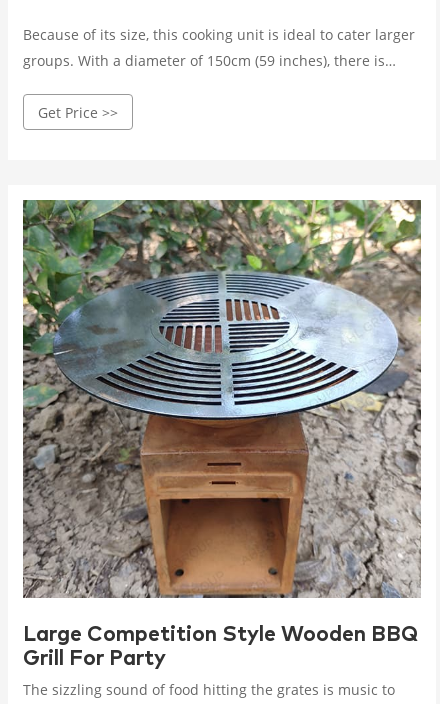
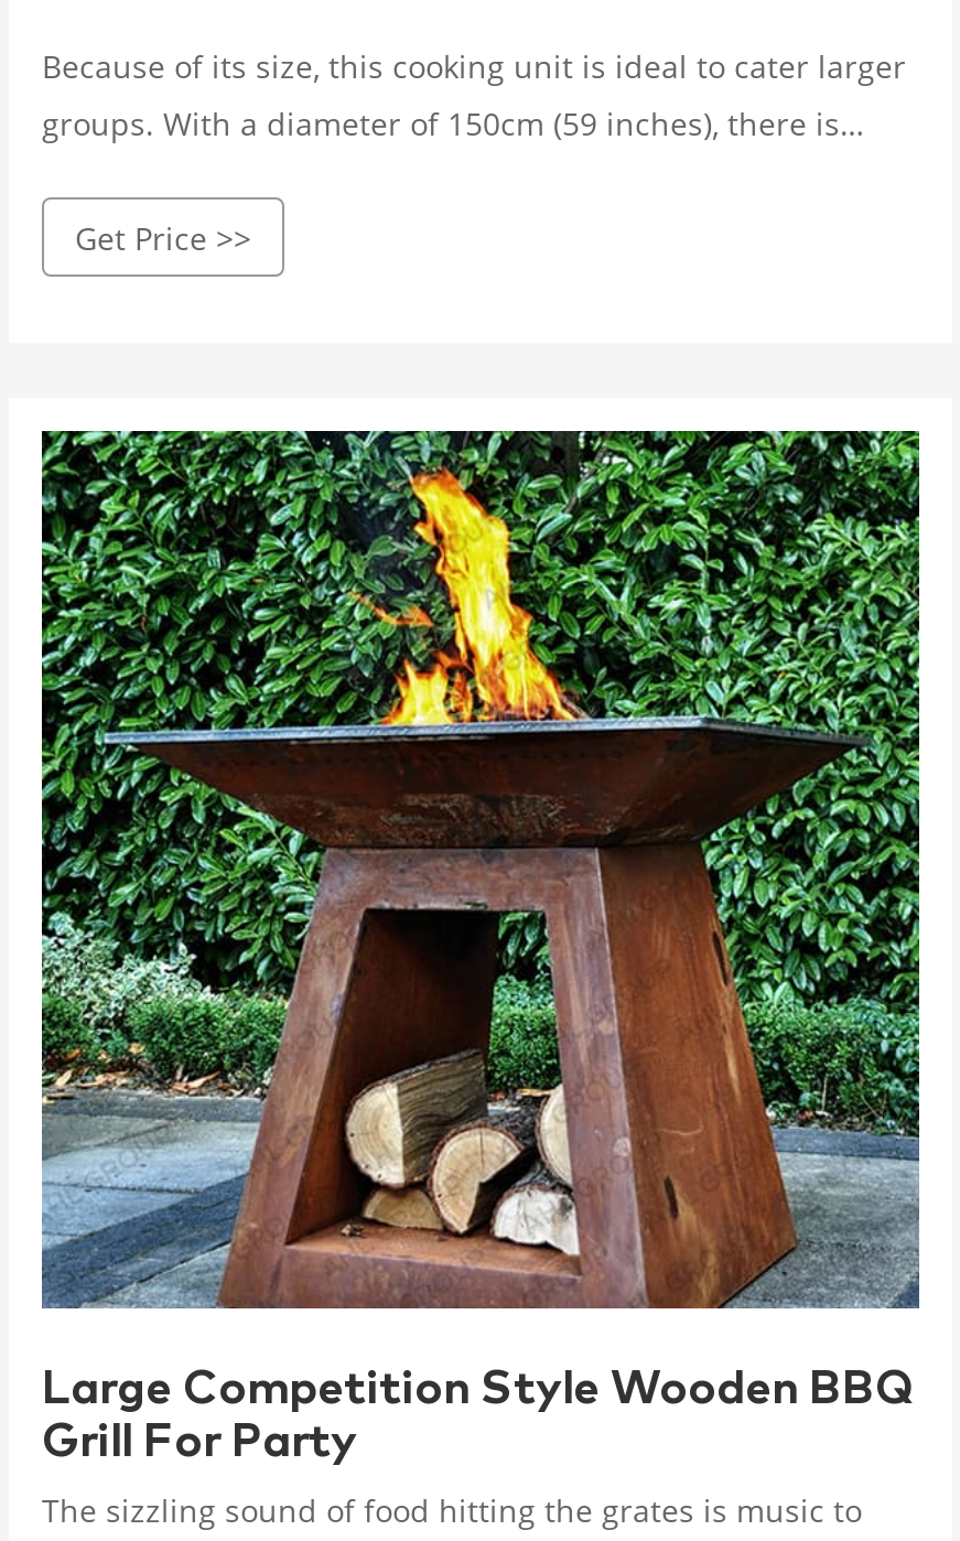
- [image]
+ [image]
